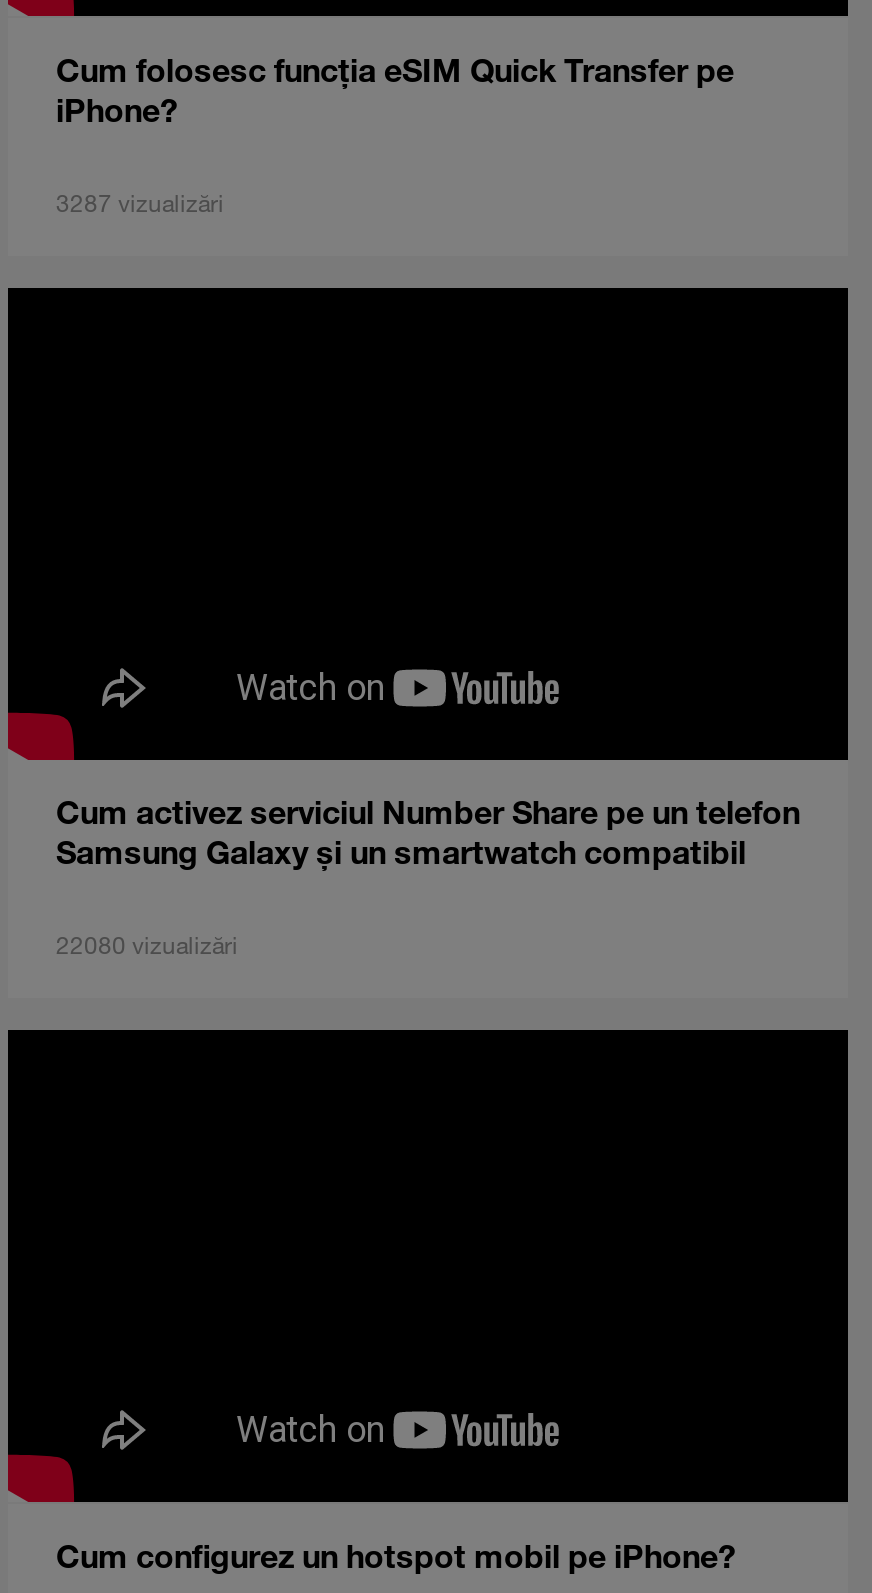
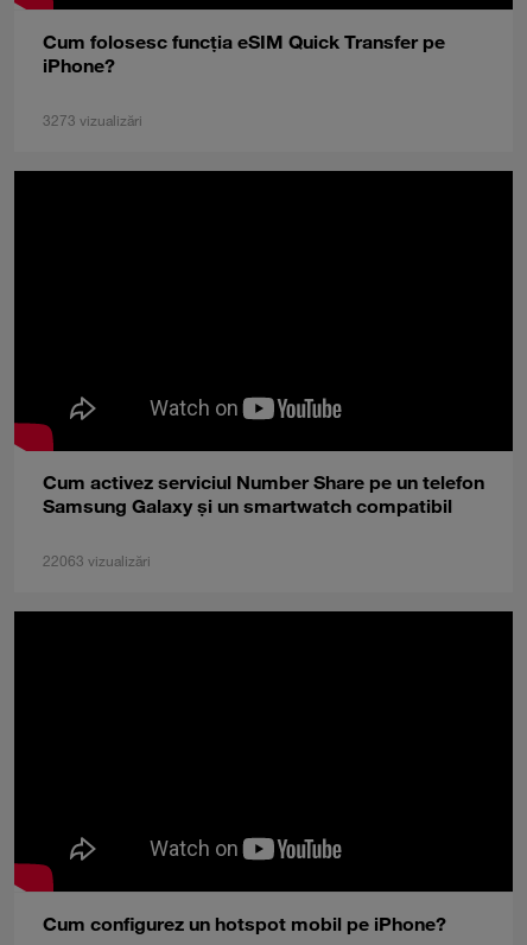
- 3287 vizualizări
+ 3273 vizualizări

- 22080 vizualizări
+ 22063 vizualizări
